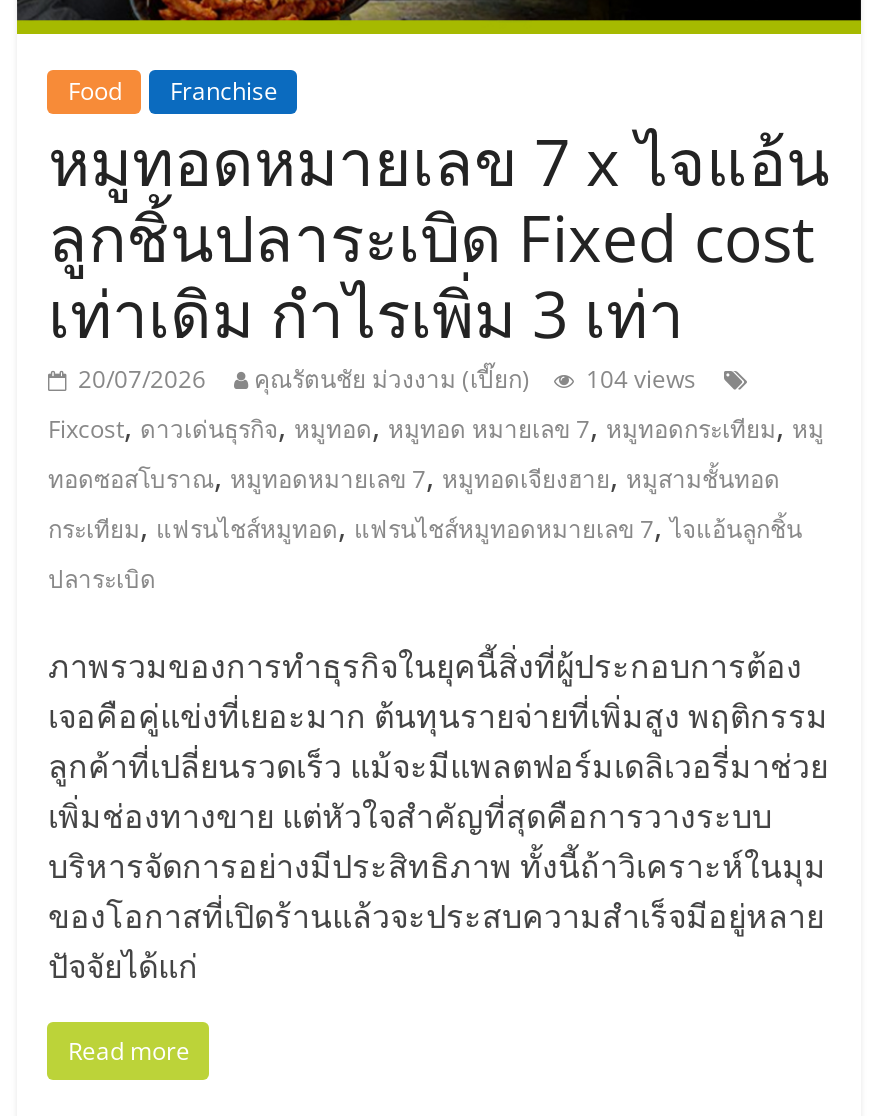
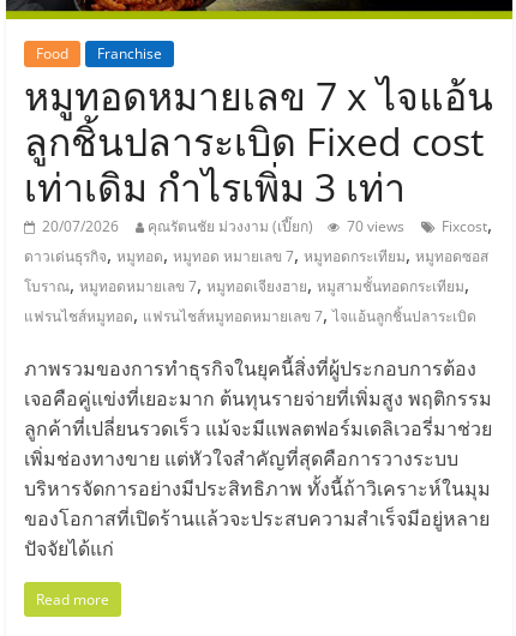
- 104 views
- Fixcost,ดาวเด่นธุรกิจ,หมูทอด,หมูทอด หมายเลข 7,หมูทอดกระเทียม,หมู
- ทอดซอสโบราณ,หมูทอดหมายเลข 7,หมูทอดเจียงฮาย,หมูสามชั้นทอด
- กระเทียม,แฟรนไชส์หมูทอด,แฟรนไชส์หมูทอดหมายเลข 7,ไจแอ้นลูกชิ้น
- ปลาระเบิด
+ 70 views
+ Fixcost,
+ ดาวเด่นธุรกิจ,หมูทอด,หมูทอด หมายเลข 7,หมูทอดกระเทียม,หมูทอดซอส
+ โบราณ,หมูทอดหมายเลข 7,หมูทอดเจียงฮาย,หมูสามชั้นทอดกระเทียม,
+ แฟรนไชส์หมูทอด,แฟรนไชส์หมูทอดหมายเลข 7,ไจแอ้นลูกชิ้นปลาระเบิด
